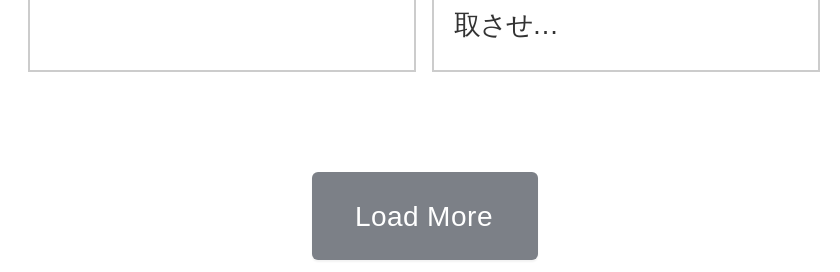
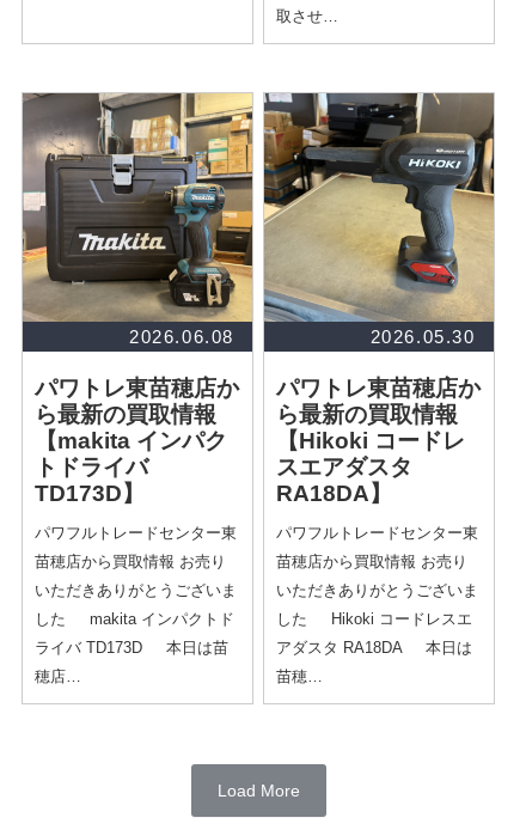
+ [image]
+ 2026.06.08
+ パワトレ東苗穂店か
+ ら最新の買取情報
+ 【makita インパク
+ トドライバ
+ TD173D】
+ パワフルトレードセンター東
+ 苗穂店から買取情報 お売り
+ いただきありがとうございま
+ した makita インパクトド
+ ライバ TD173D 本日は苗
+ 穂店…

+ [image]
+ 2026.05.30
+ パワトレ東苗穂店か
+ ら最新の買取情報
+ 【Hikoki コードレ
+ スエアダスタ
+ RA18DA】
+ パワフルトレードセンター東
+ 苗穂店から買取情報 お売り
+ いただきありがとうございま
+ した Hikoki コードレスエ
+ アダスタ RA18DA 本日は
+ 苗穂…
